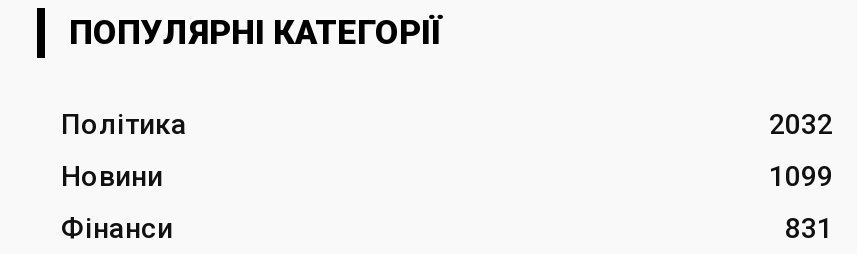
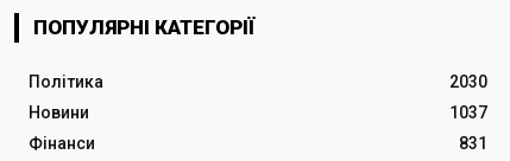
- 2032
+ 2030

- 1099
+ 1037
